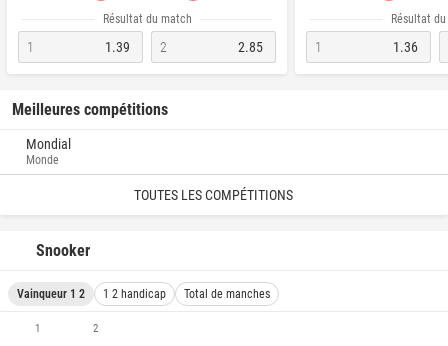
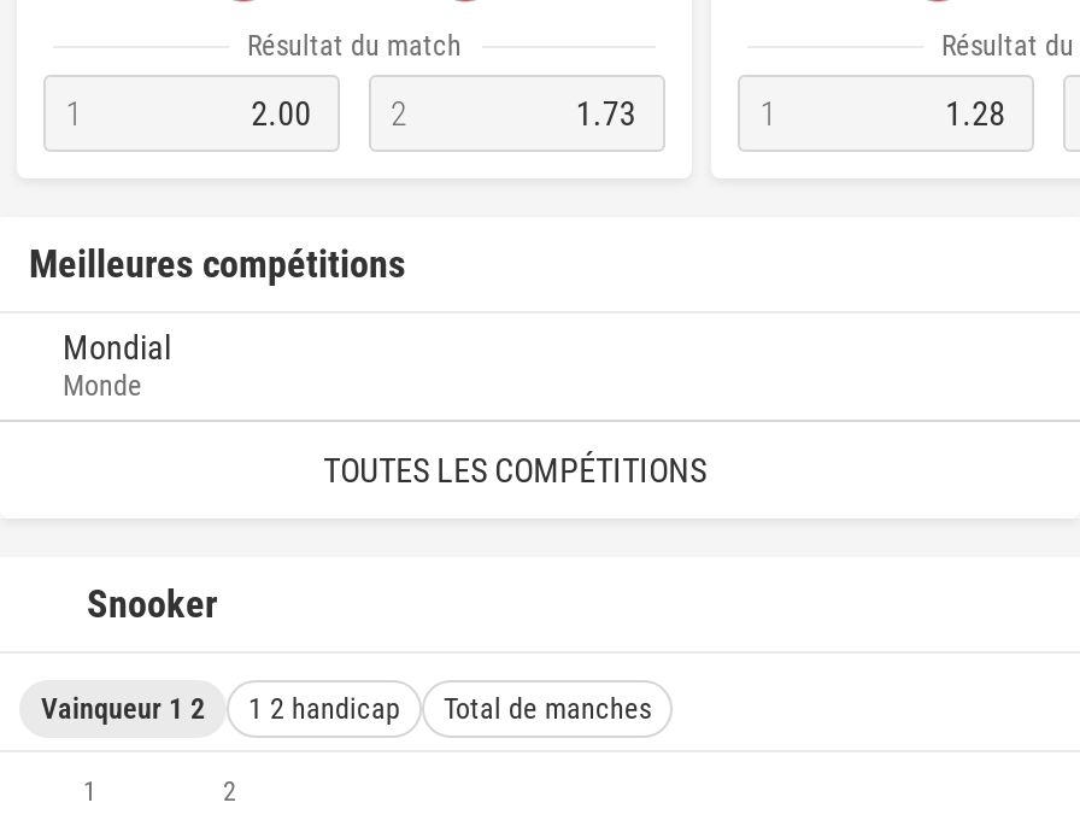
- 1.39
+ 2.00

- 2.85
+ 1.73

- 1.36
+ 1.28
